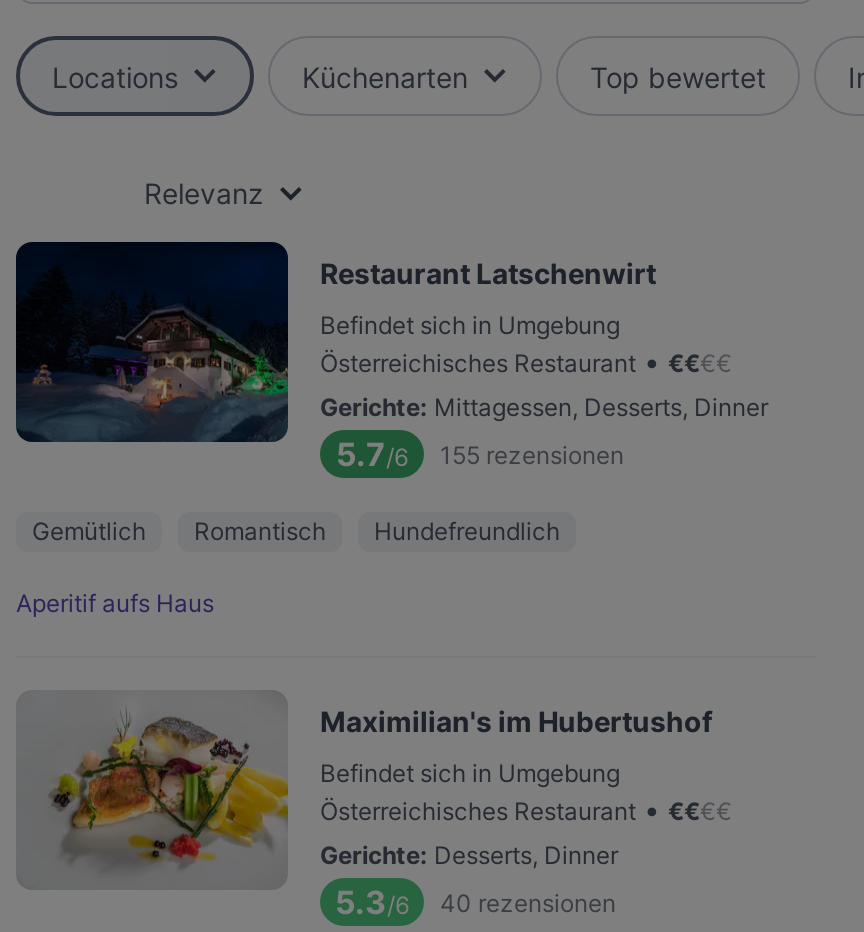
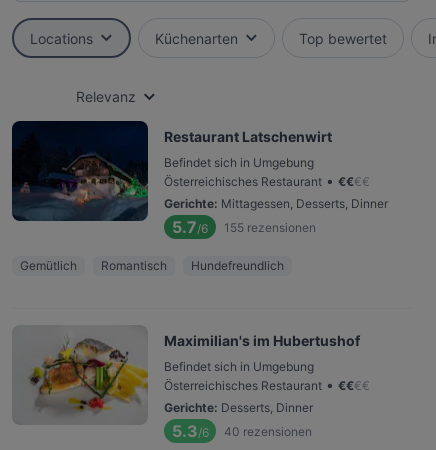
- Aperitif aufs Haus
